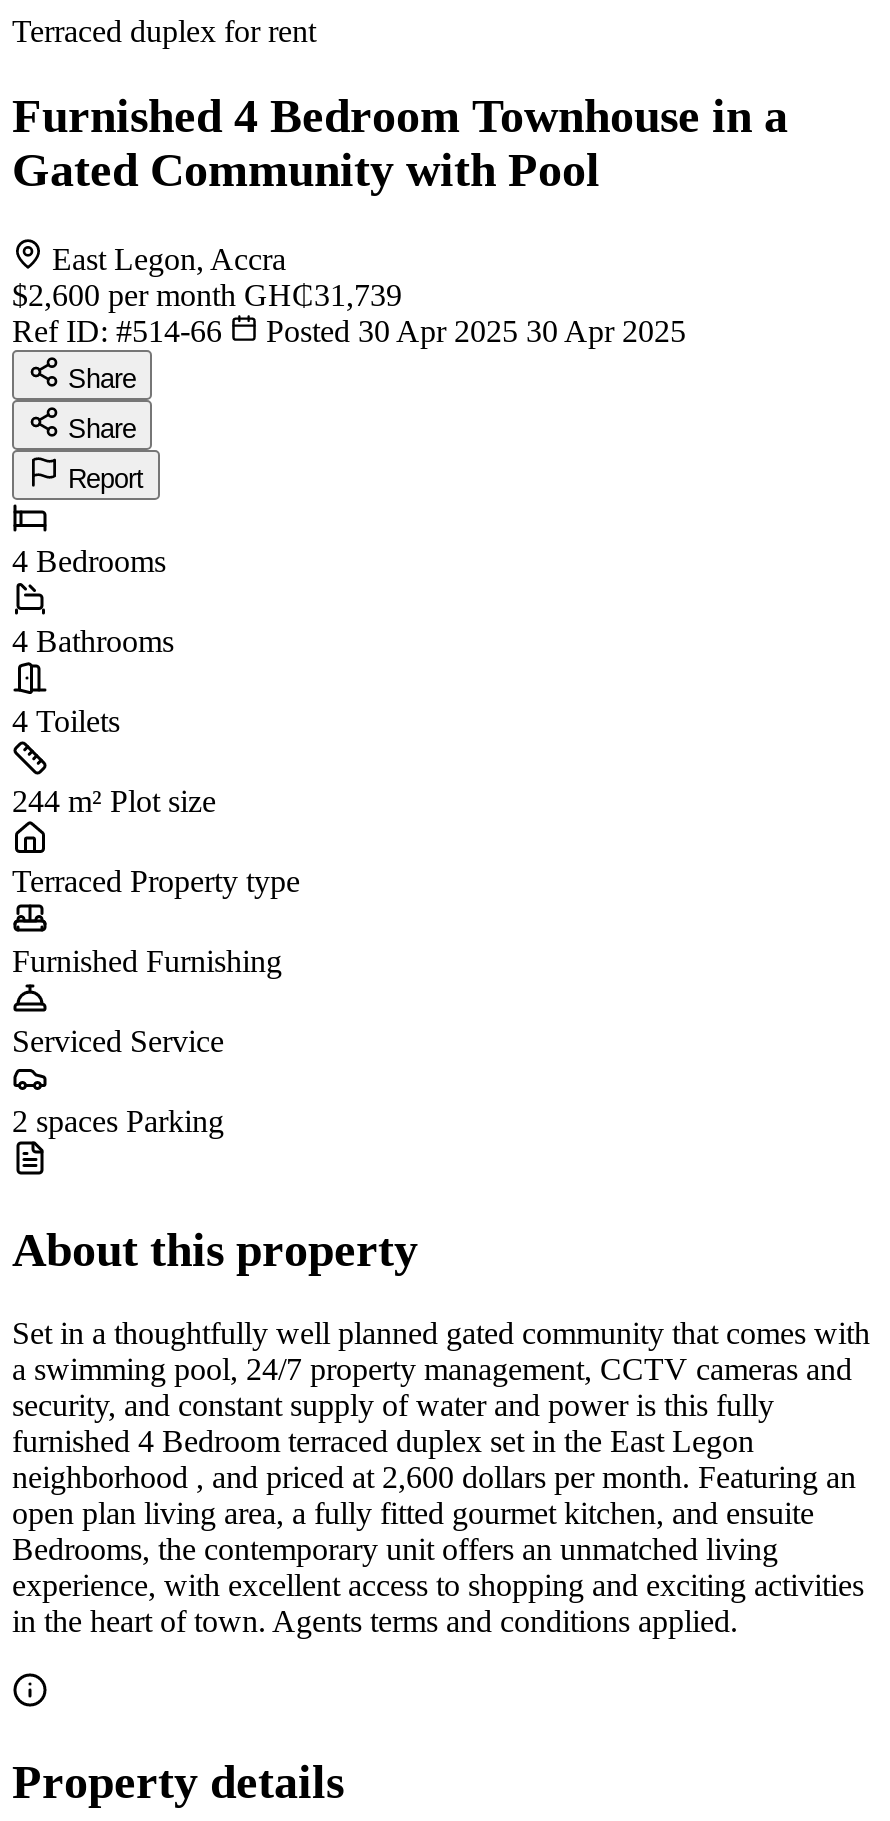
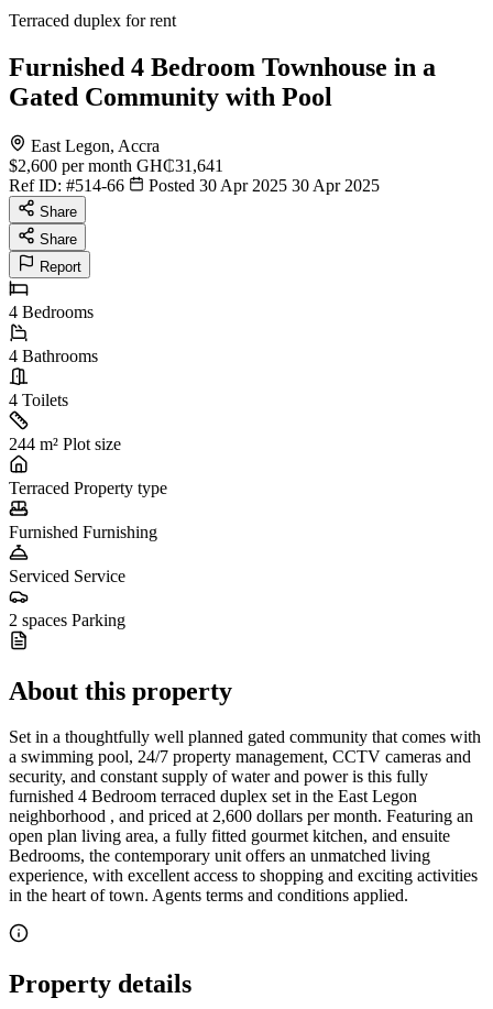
- $2,600 per month GH₵31,739
+ $2,600 per month GH₵31,641
